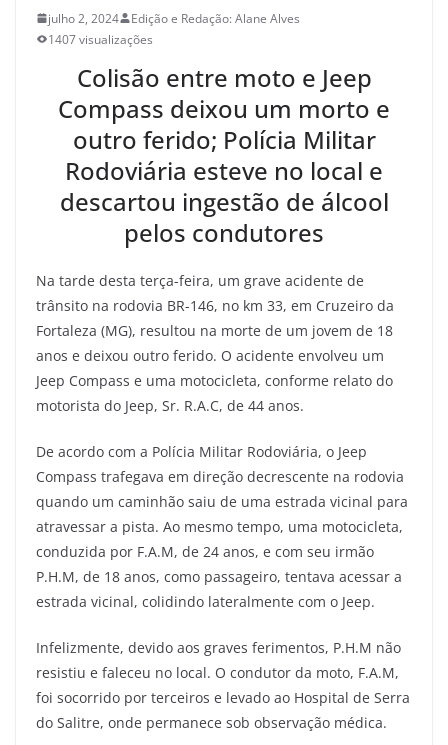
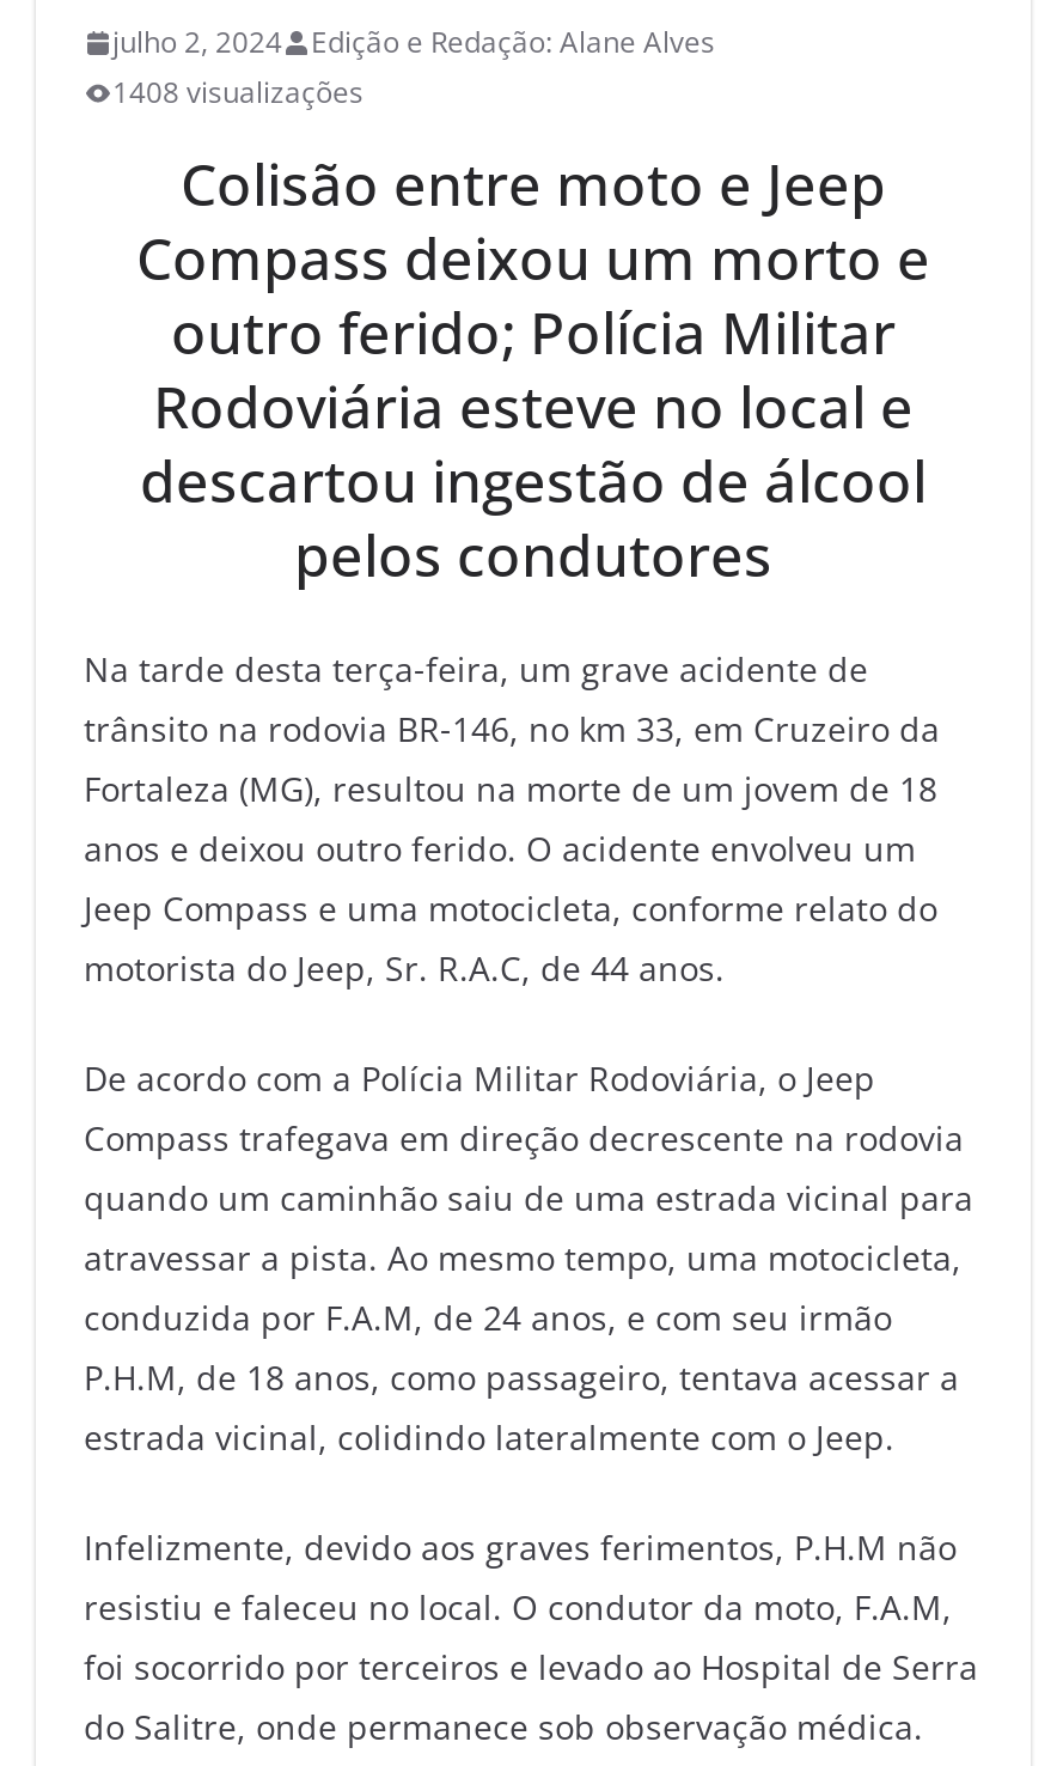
- 1407 visualizações
+ 1408 visualizações
